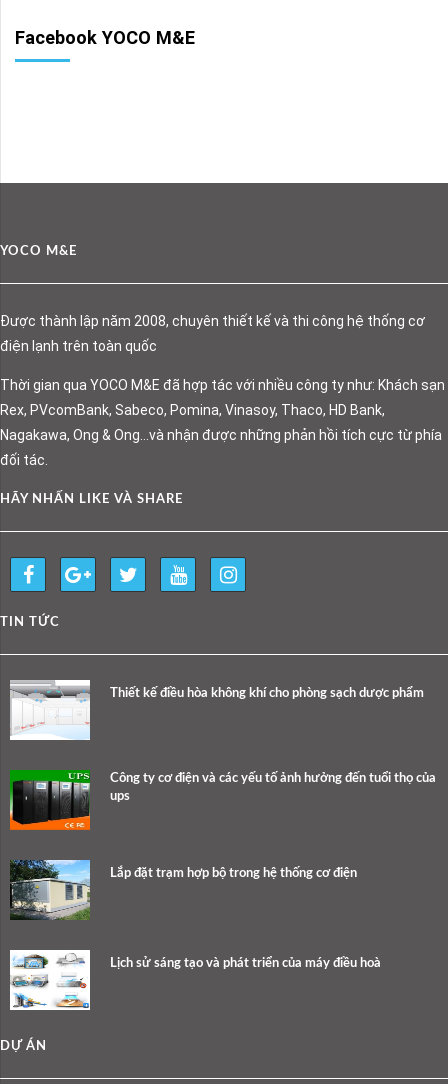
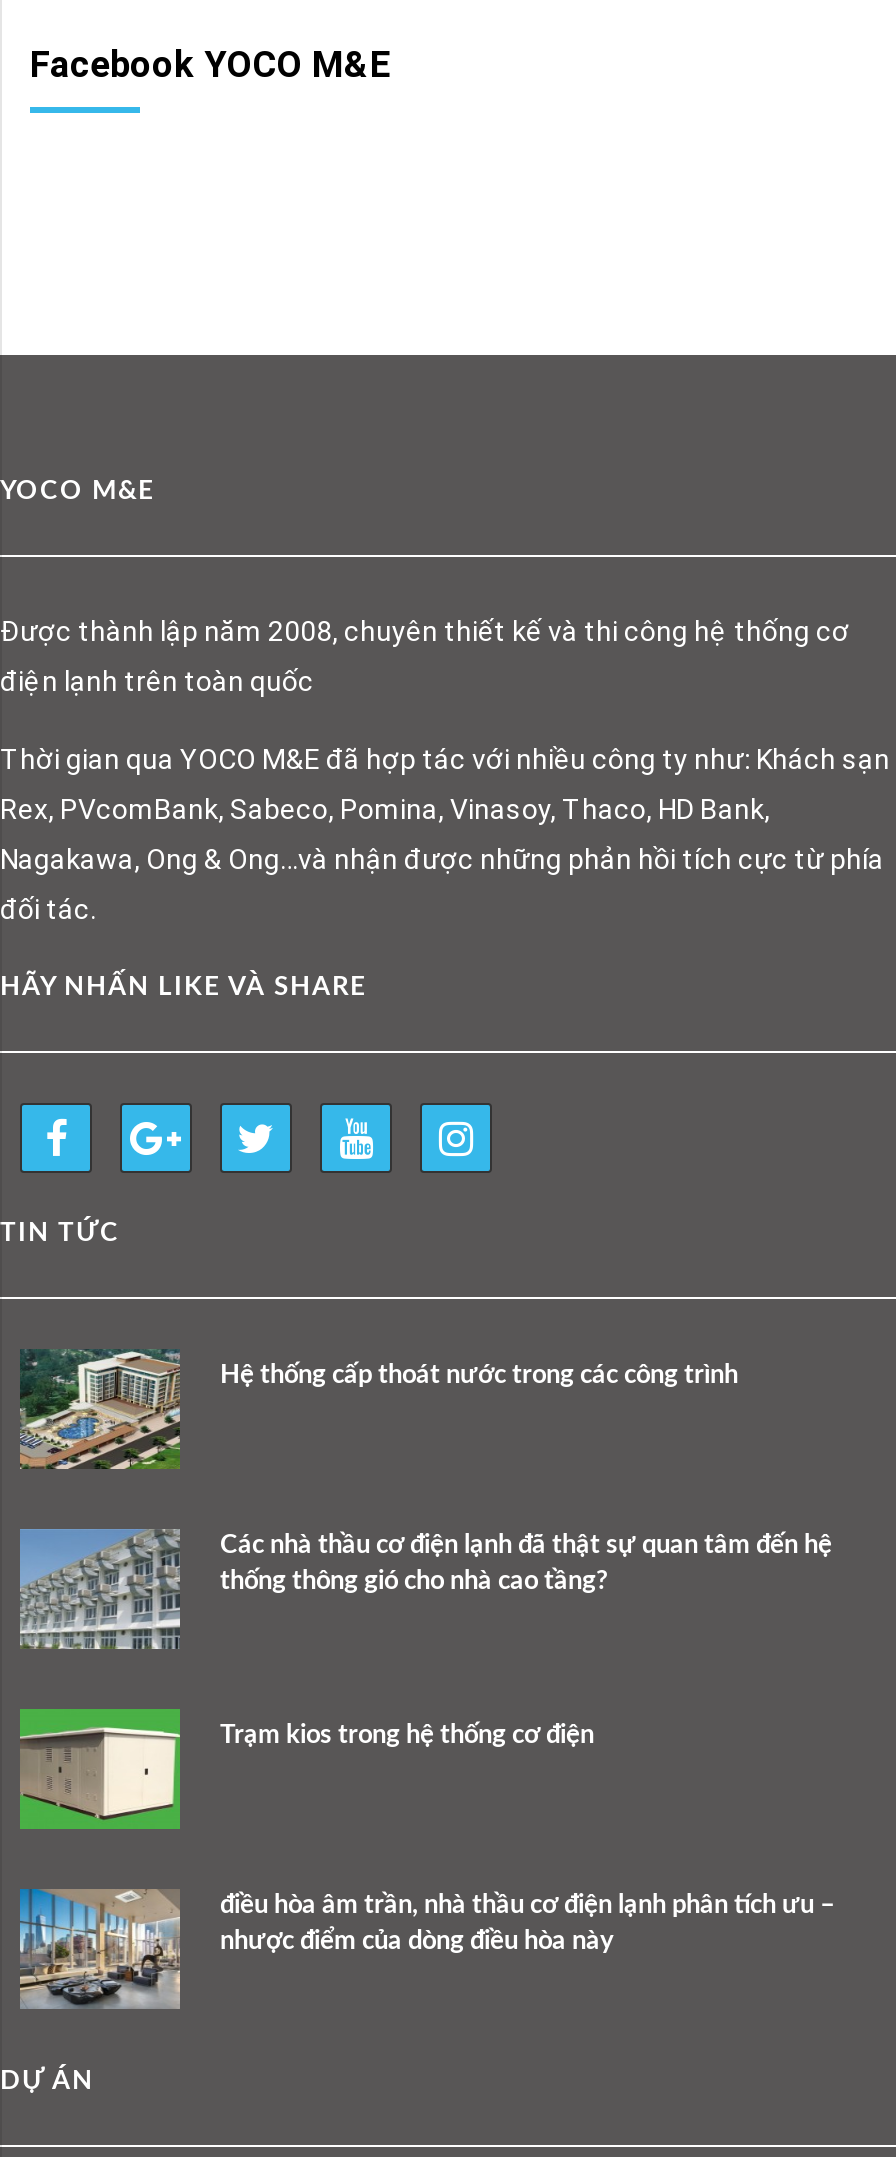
- [image]
- Thiết kế điều hòa không khí cho phòng sạch dược phẩm
+ [image]
+ Hệ thống cấp thoát nước trong các công trình

- [image]
- Công ty cơ điện và các yếu tố ảnh hưởng đến tuổi thọ của
- ups
+ [image]
+ Các nhà thầu cơ điện lạnh đã thật sự quan tâm đến hệ
+ thống thông gió cho nhà cao tầng?

- [image]
- Lắp đặt trạm hợp bộ trong hệ thống cơ điện
+ [image]
+ Trạm kios trong hệ thống cơ điện

- [image]
- Lịch sử sáng tạo và phát triển của máy điều hoà
+ [image]
+ điều hòa âm trần, nhà thầu cơ điện lạnh phân tích ưu –
+ nhược điểm của dòng điều hòa này
